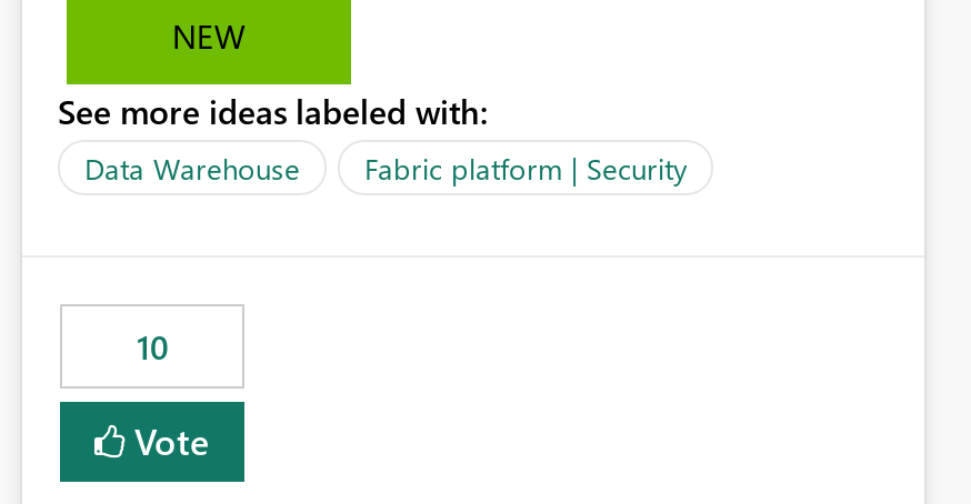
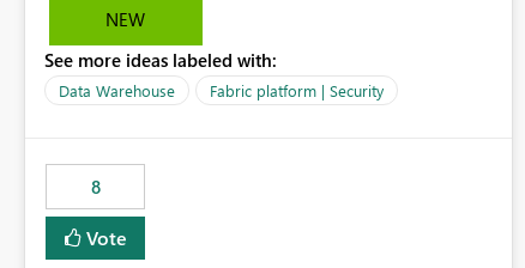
- 10
+ 8
